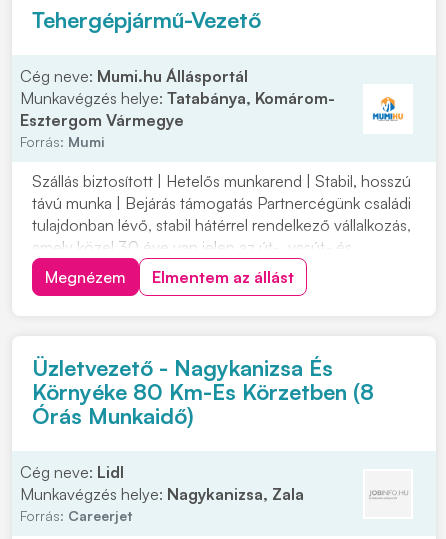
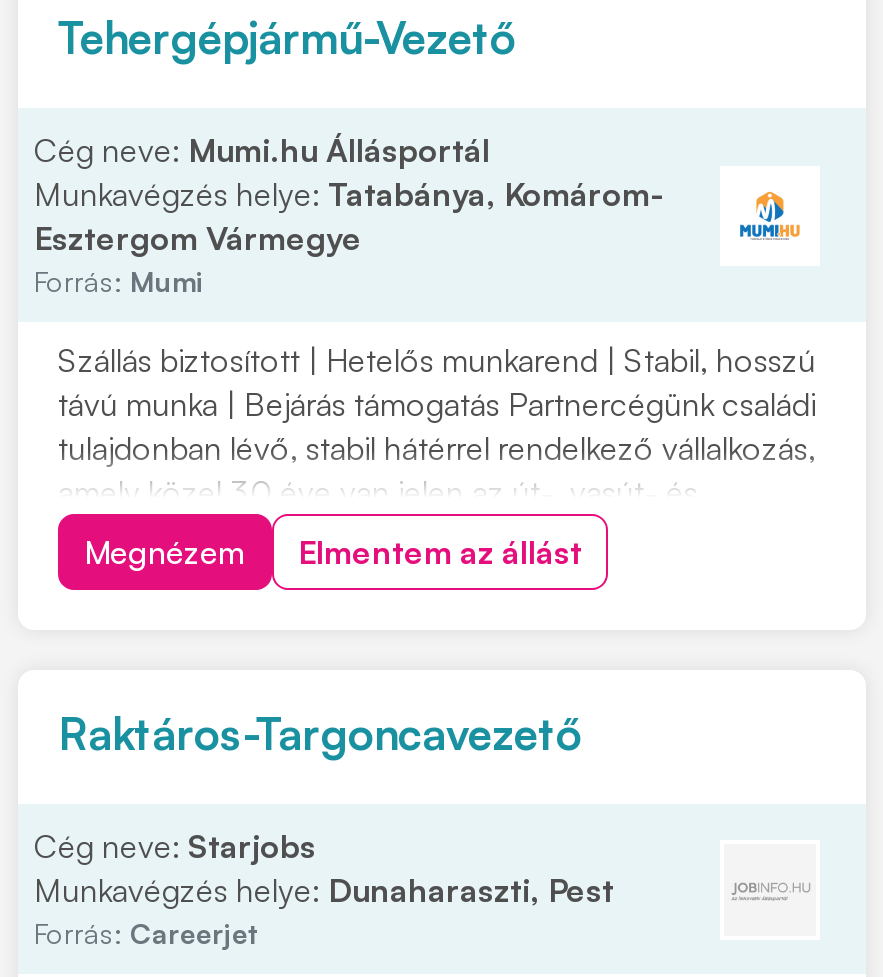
- Üzletvezető - Nagykanizsa És
- Környéke 80 Km-Es Körzetben (8
- Órás Munkaidő)
+ Raktáros-Targoncavezető

- Cég neve: Lidl
- Munkavégzés helye: Nagykanizsa, Zala
+ Cég neve: Starjobs
+ Munkavégzés helye: Dunaharaszti, Pest
